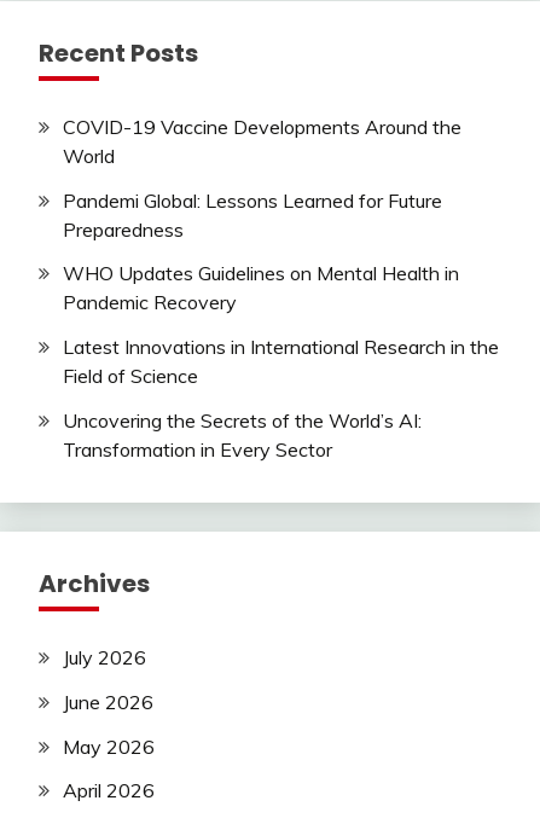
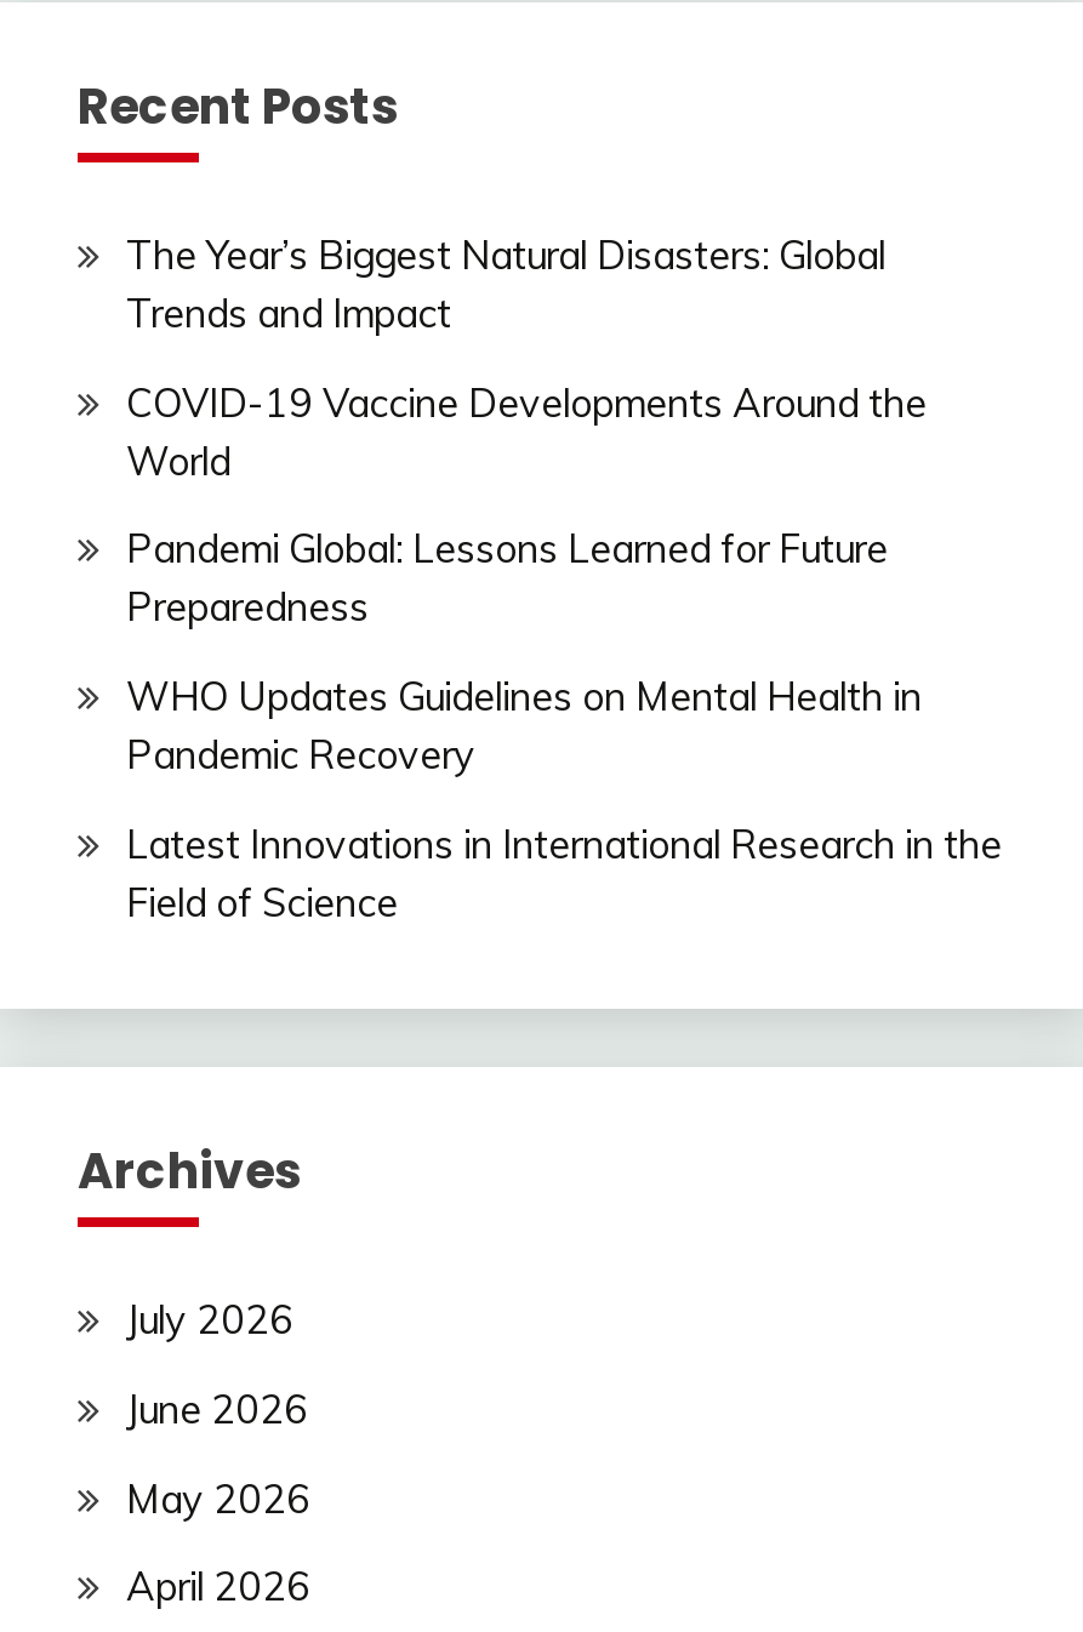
+ The Year’s Biggest Natural Disasters: Global
+ Trends and Impact

moved down: COVID-19 Vaccine Developments Around the | World | Pandemi Global: Lessons Learned for Future | Preparedness | WHO Updates Guidelines on Mental Health in | Pandemic Recovery | Latest Innovations in International Research in the | Field of Science

- Uncovering the Secrets of the World’s AI:
- Transformation in Every Sector
